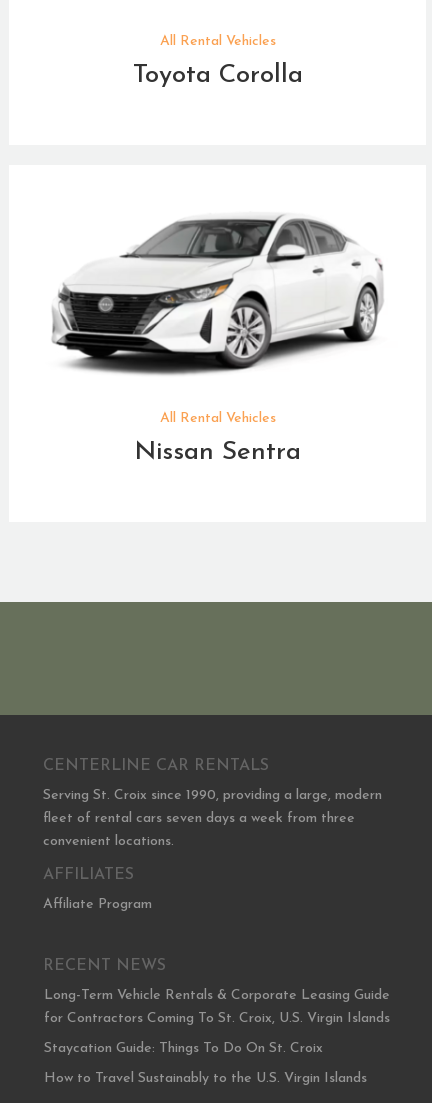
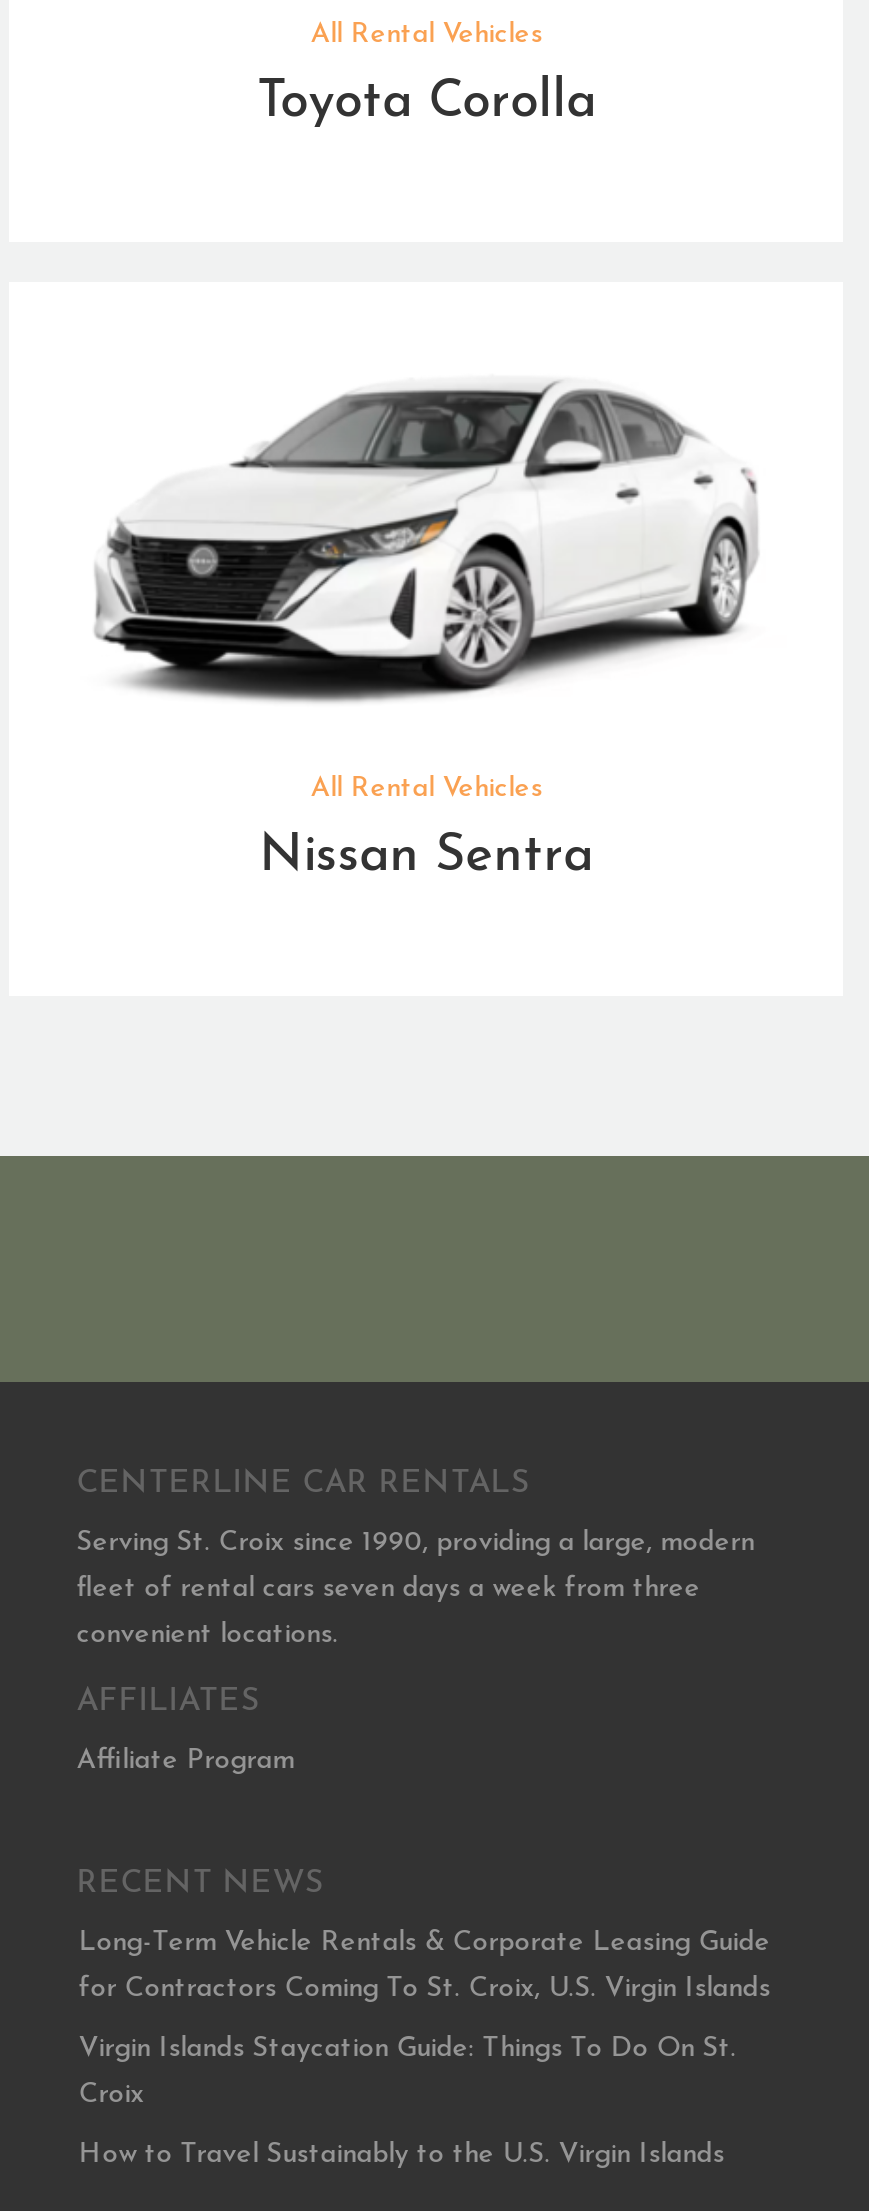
- Staycation Guide: Things To Do On St. Croix
+ Virgin Islands Staycation Guide: Things To Do On St.
+ Croix
